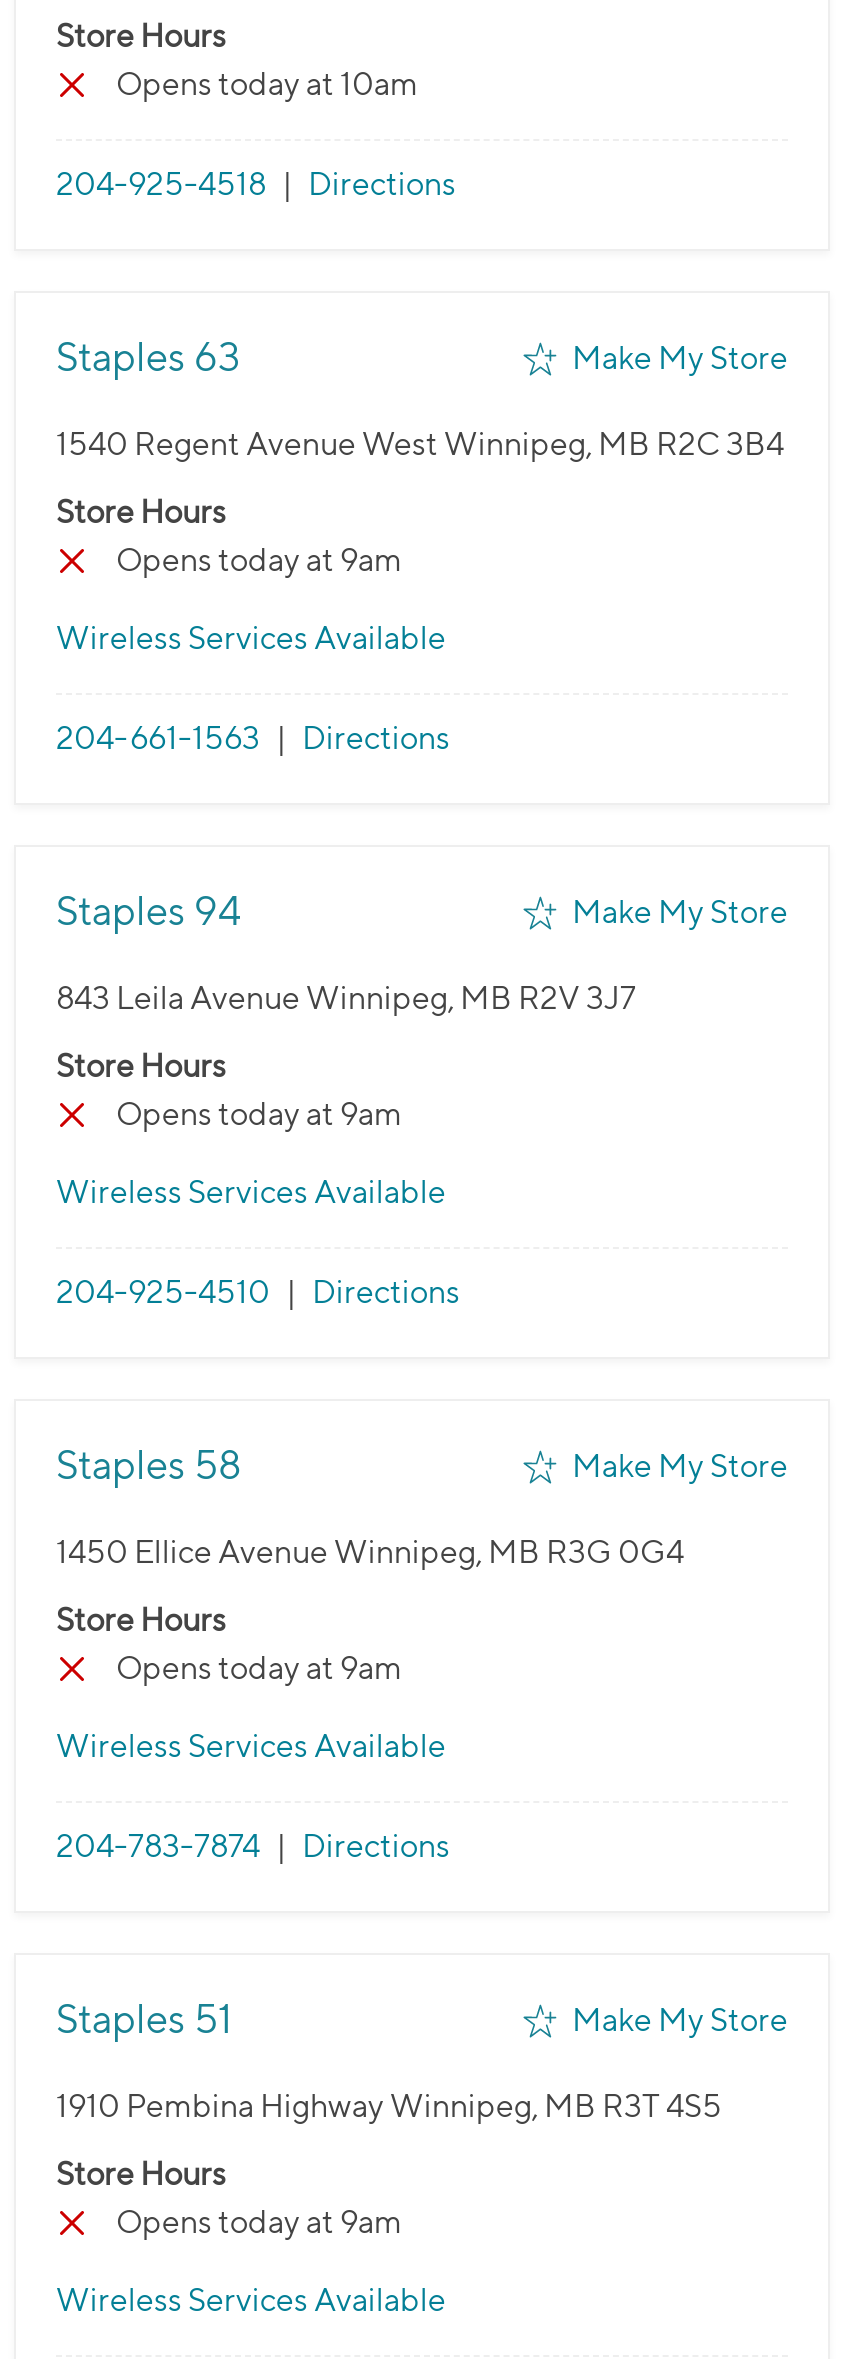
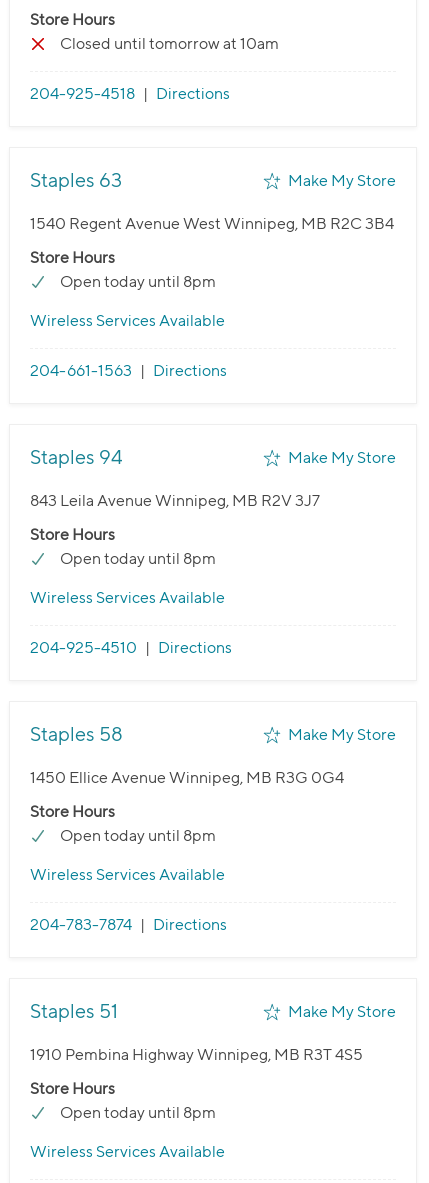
- Opens today at 10am
+ Closed until tomorrow at 10am

- Opens today at 9am
+ Open today until 8pm

- Opens today at 9am
+ Open today until 8pm

- Opens today at 9am
+ Open today until 8pm

- Opens today at 9am
+ Open today until 8pm
